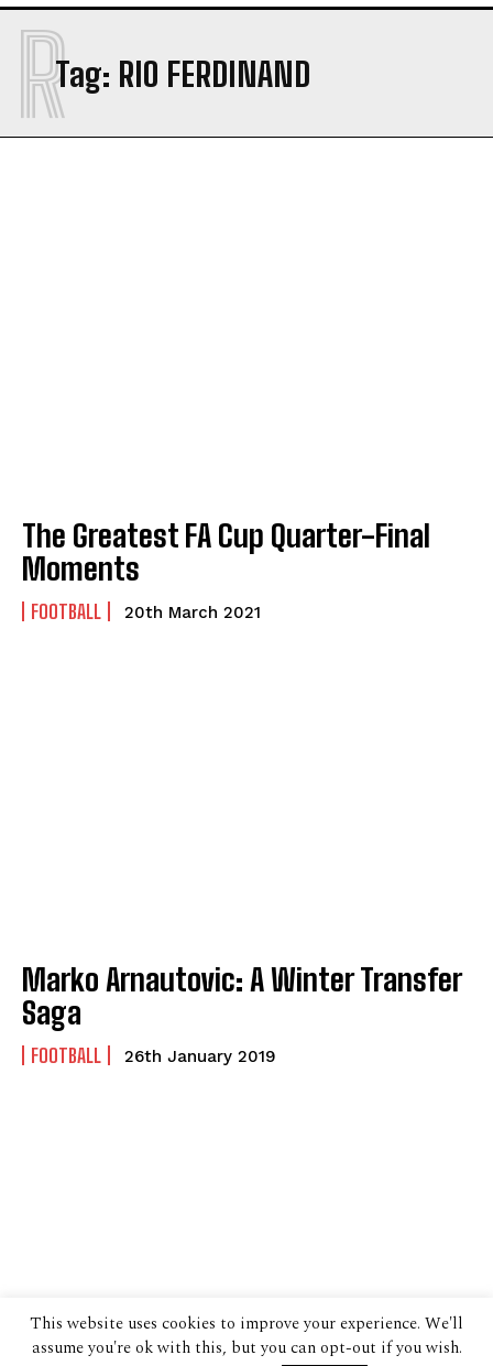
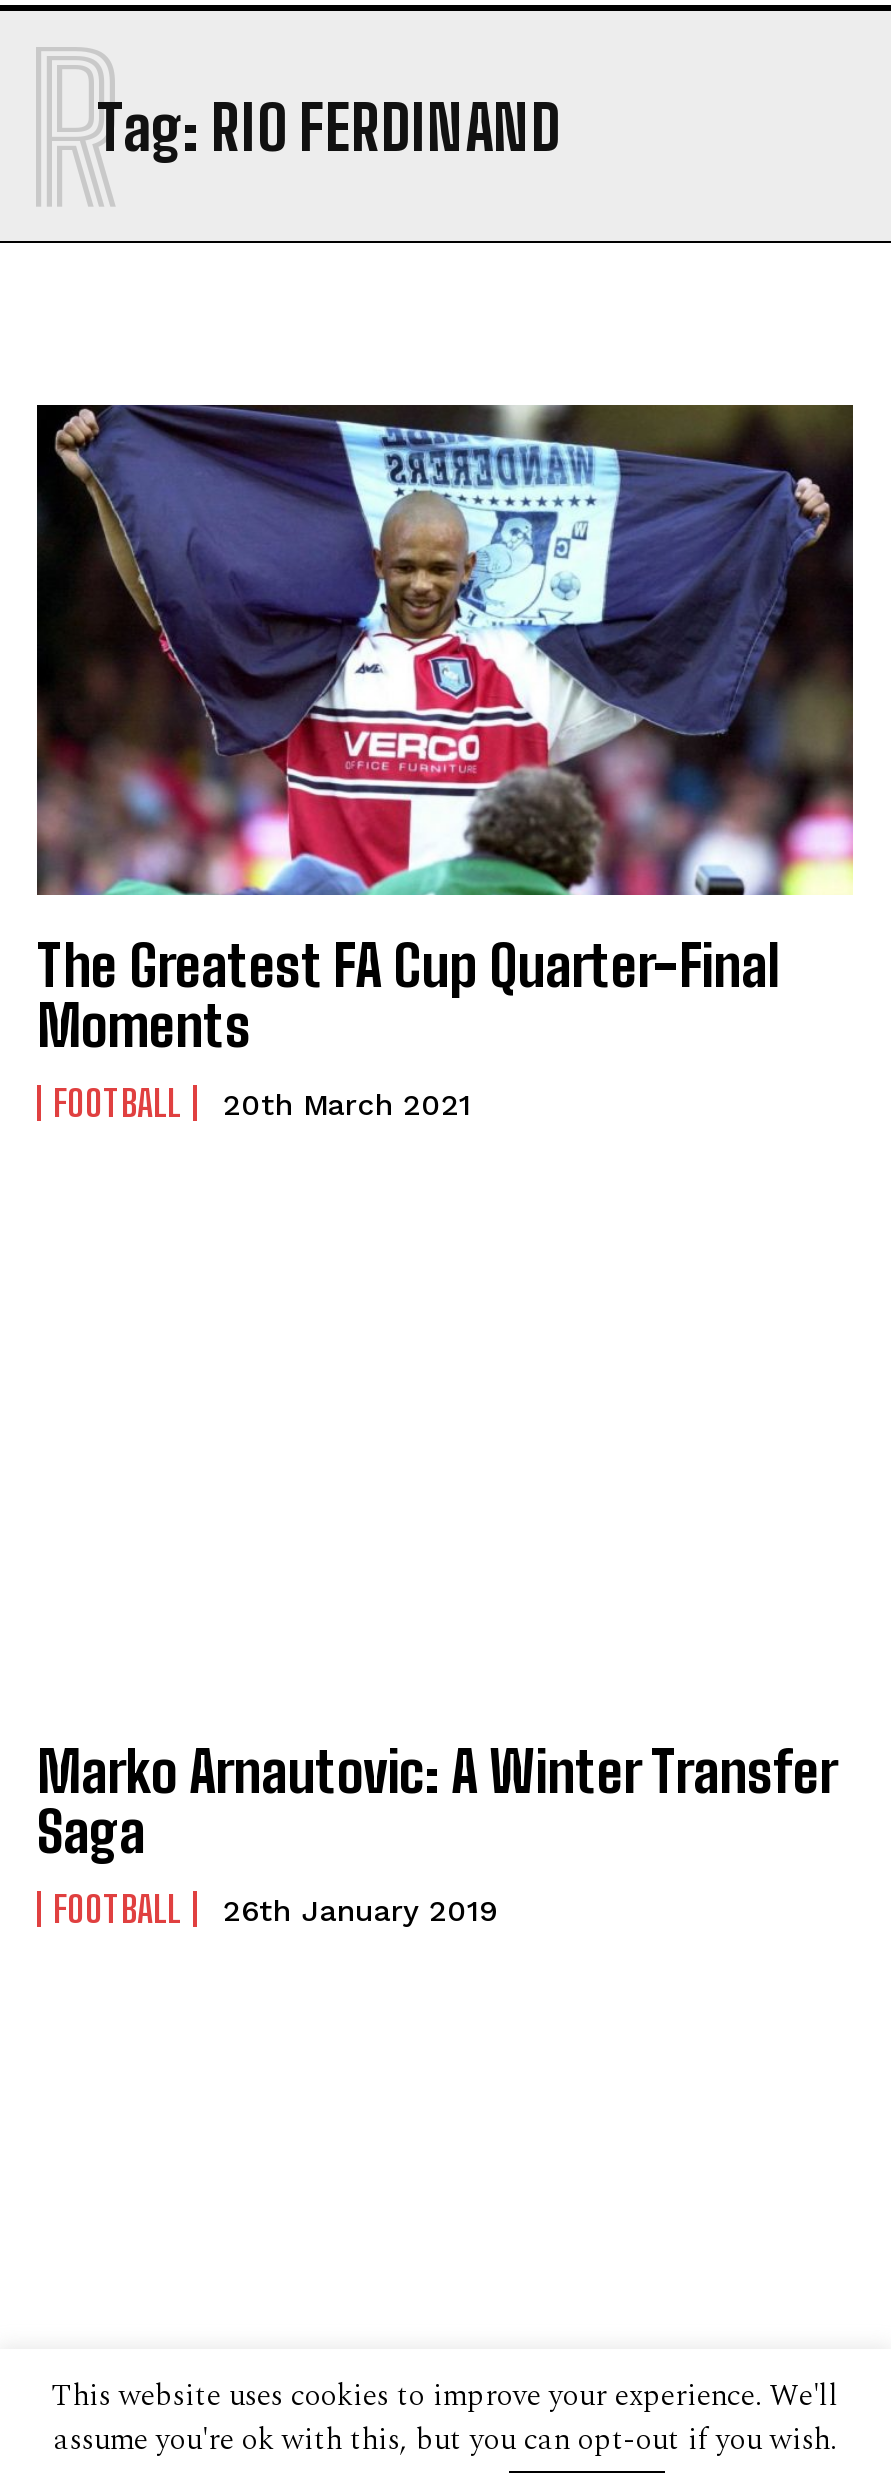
+ [image]
